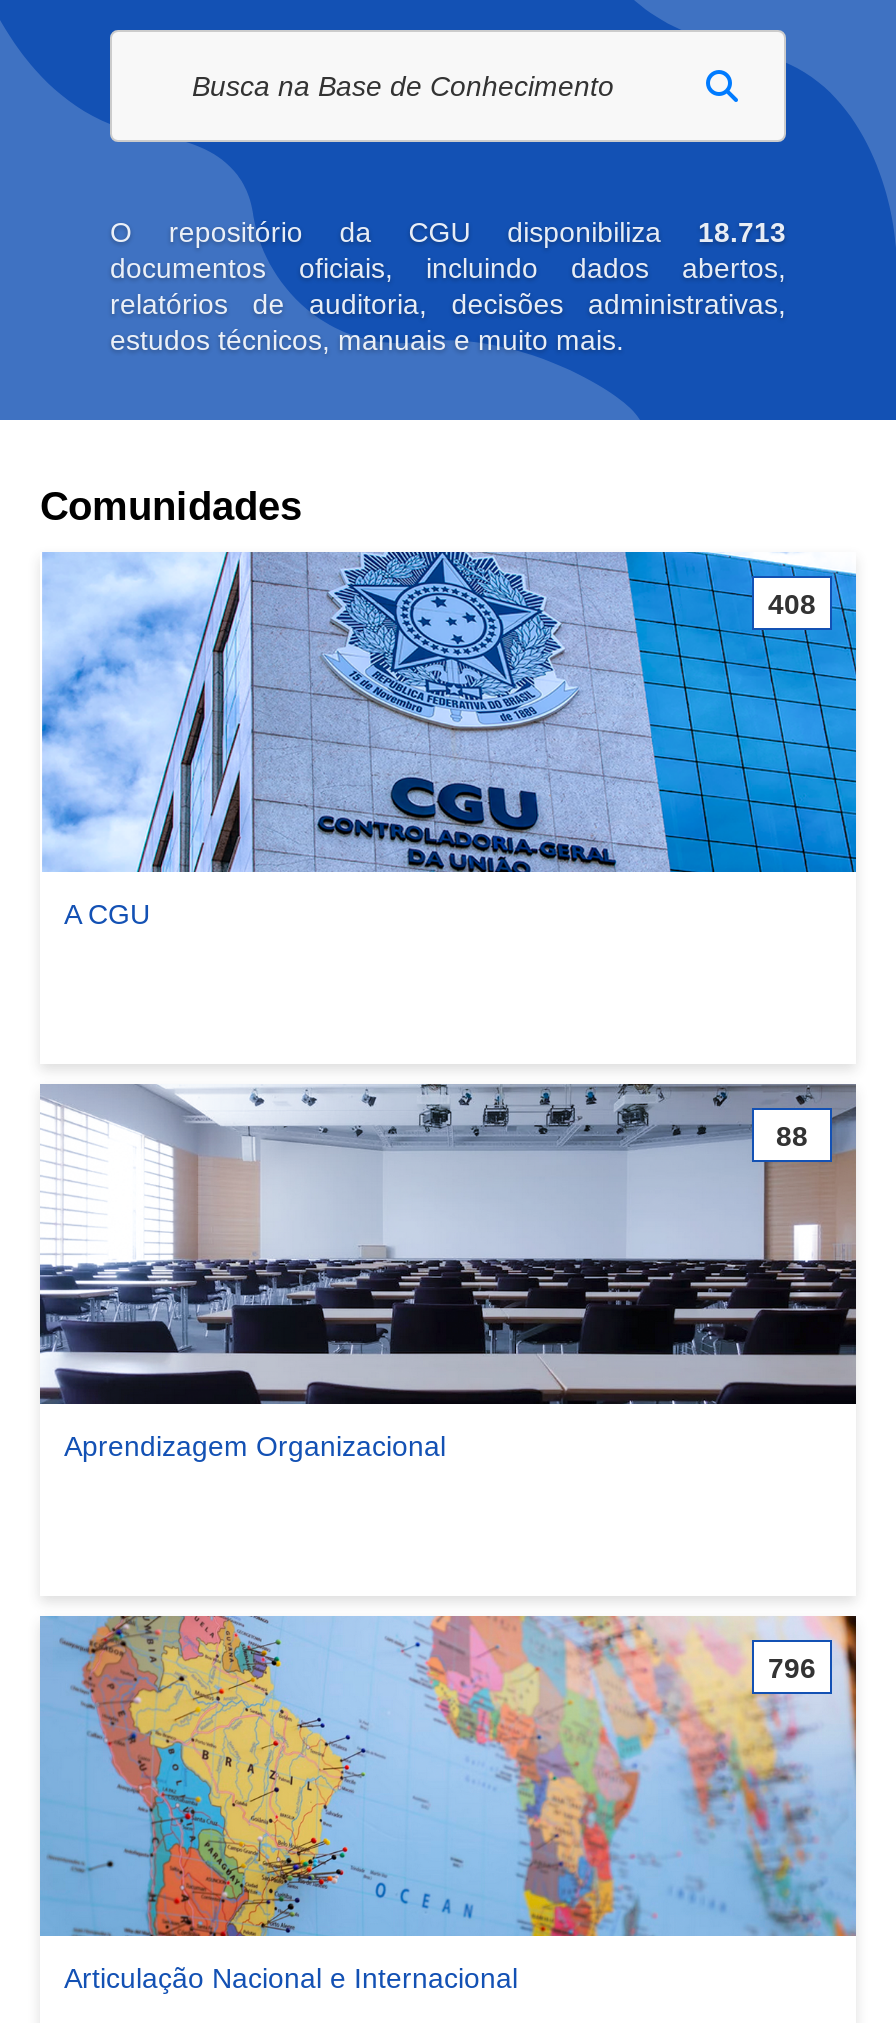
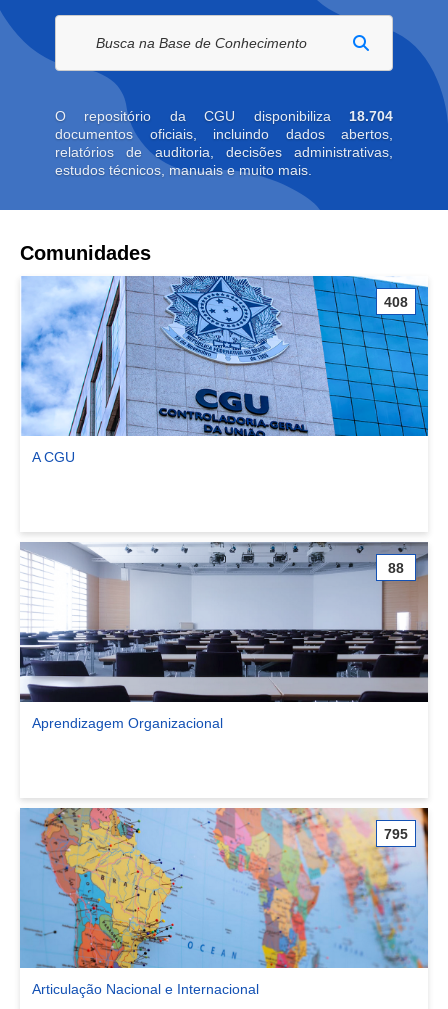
- O repositório da CGU disponibiliza 18.713
+ O repositório da CGU disponibiliza 18.704

- 796
+ 795
